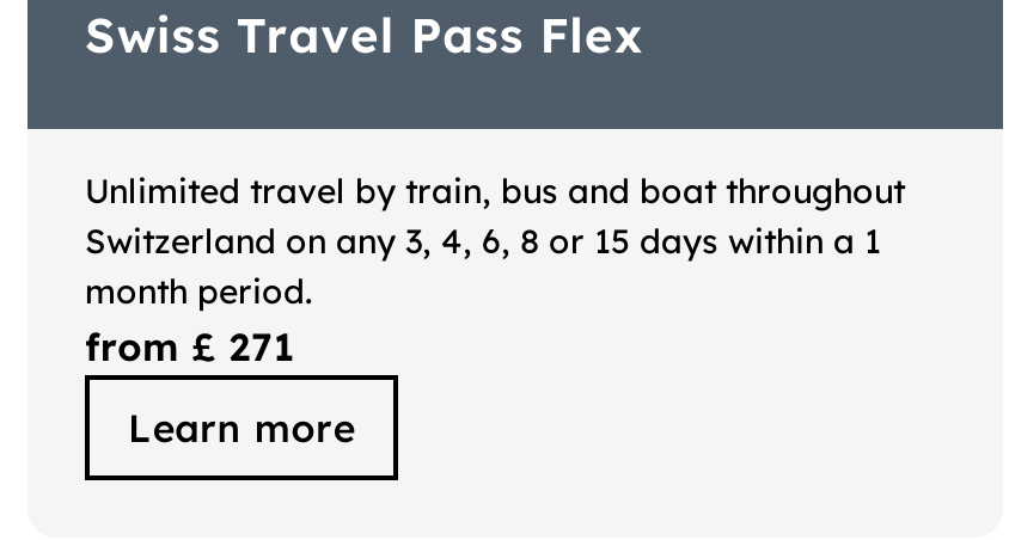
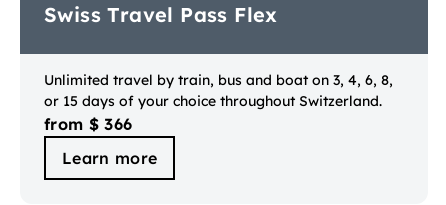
- Unlimited travel by train, bus and boat throughout
- Switzerland on any 3, 4, 6, 8 or 15 days within a 1
- month period.
- from £ 271
+ Unlimited travel by train, bus and boat on 3, 4, 6, 8,
+ or 15 days of your choice throughout Switzerland.
+ from $ 366
